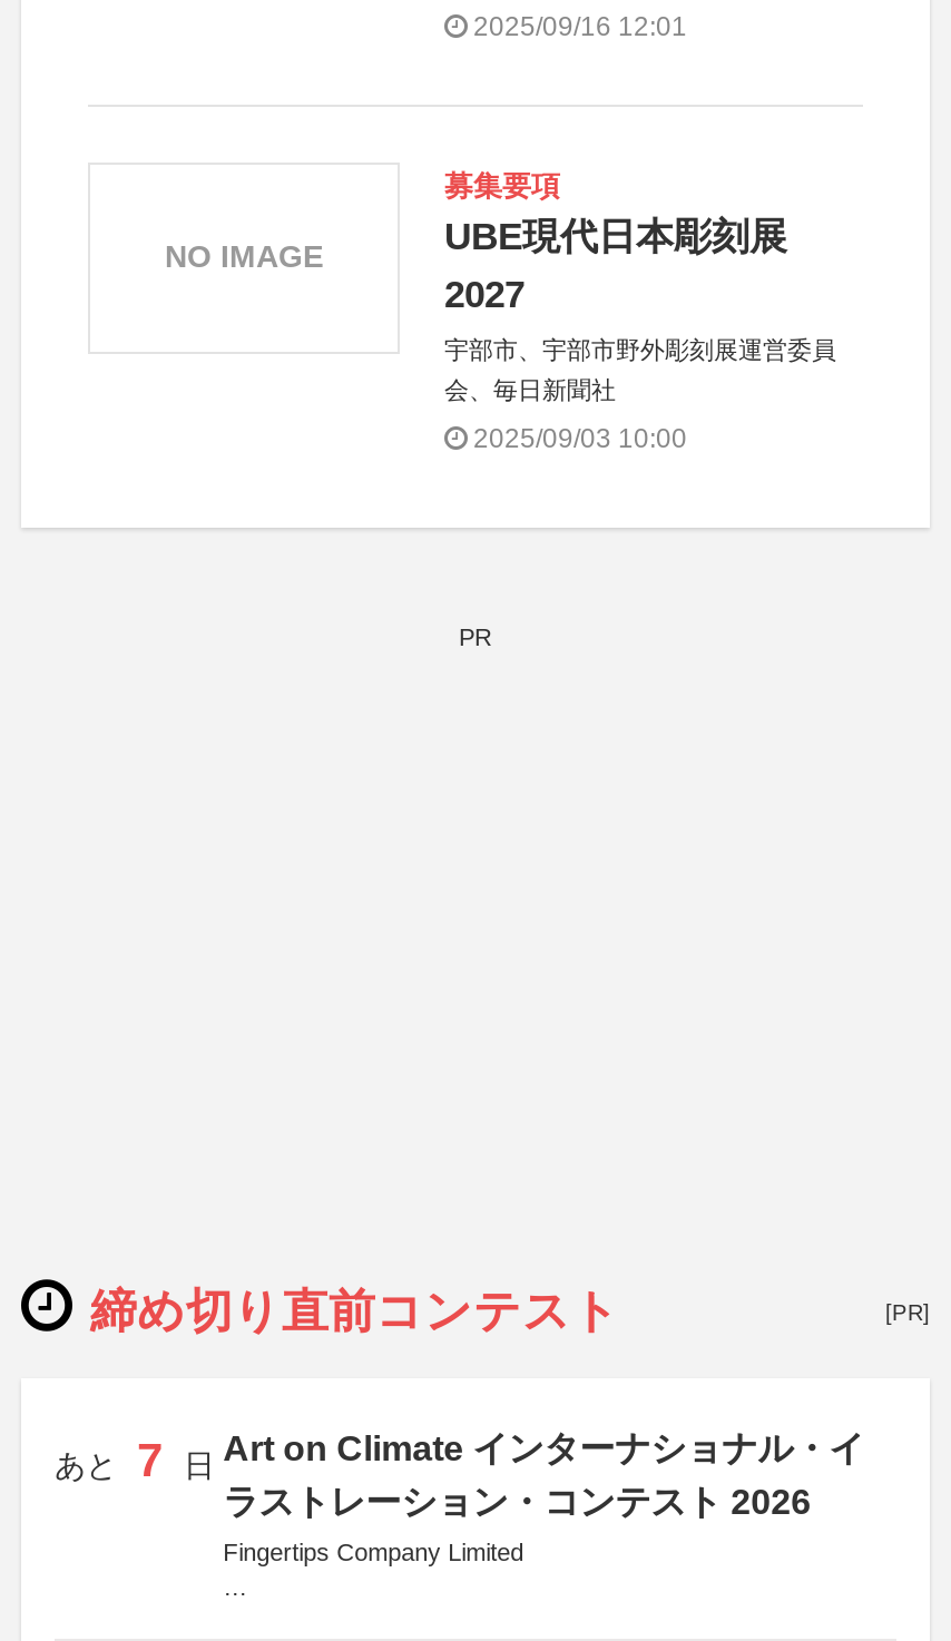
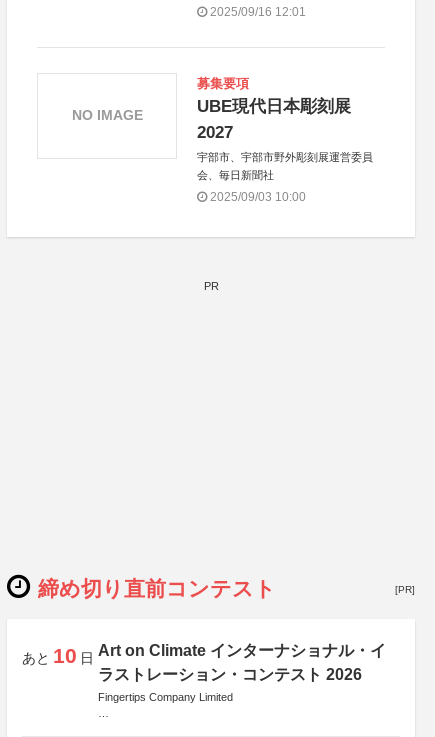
- あと 7 日 Art on Climate インターナショナル・イ
+ あと 10 日 Art on Climate インターナショナル・イ
